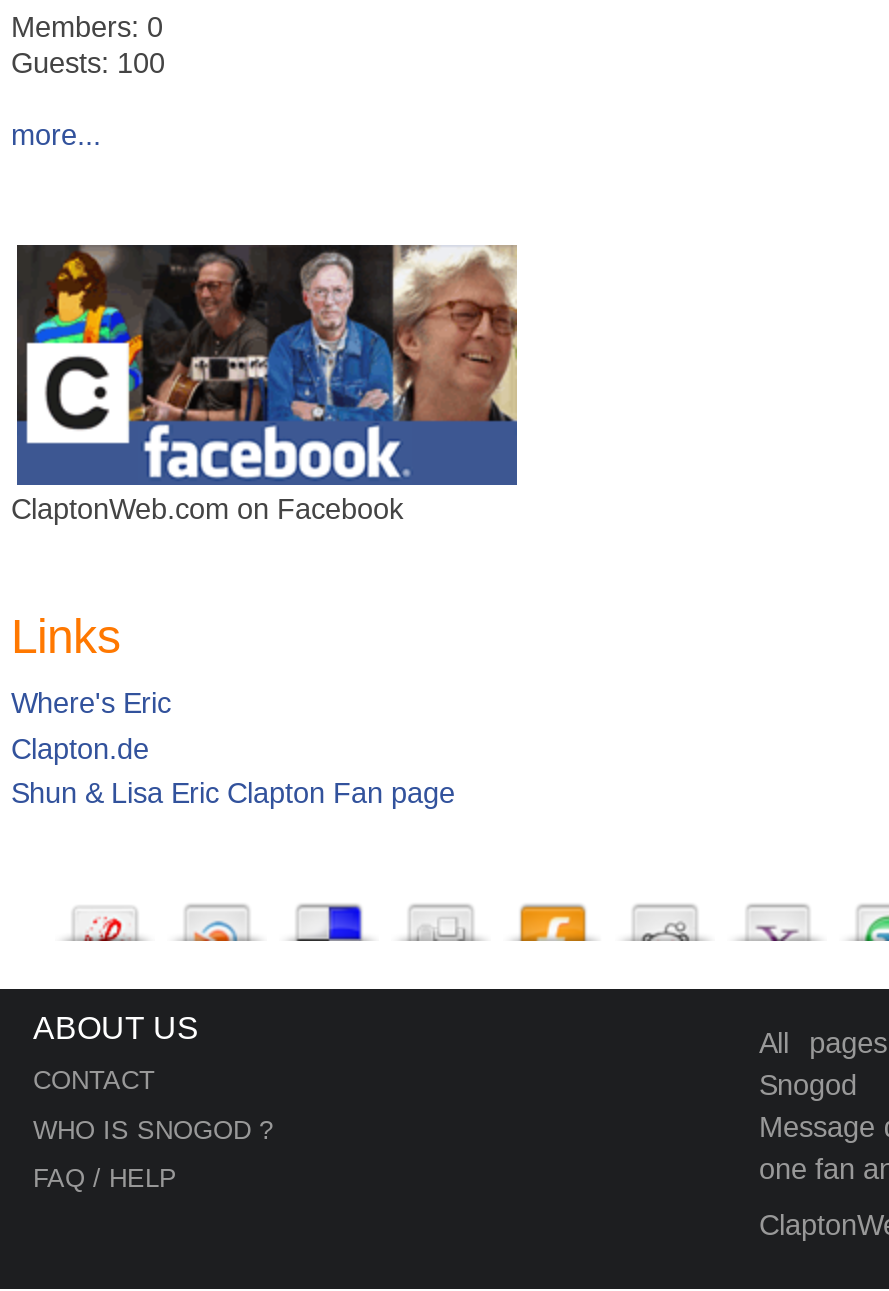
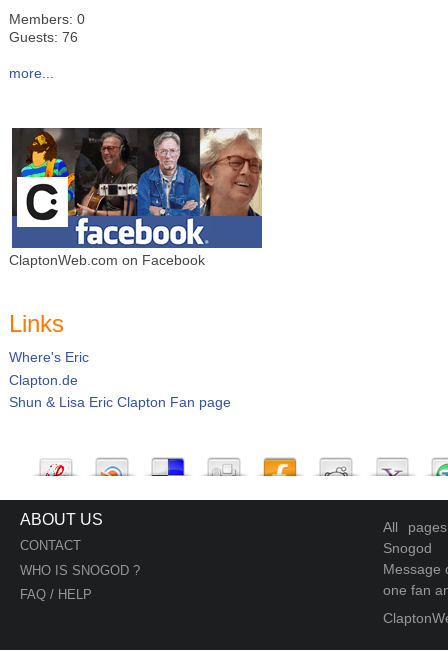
- Guests: 100
+ Guests: 76
